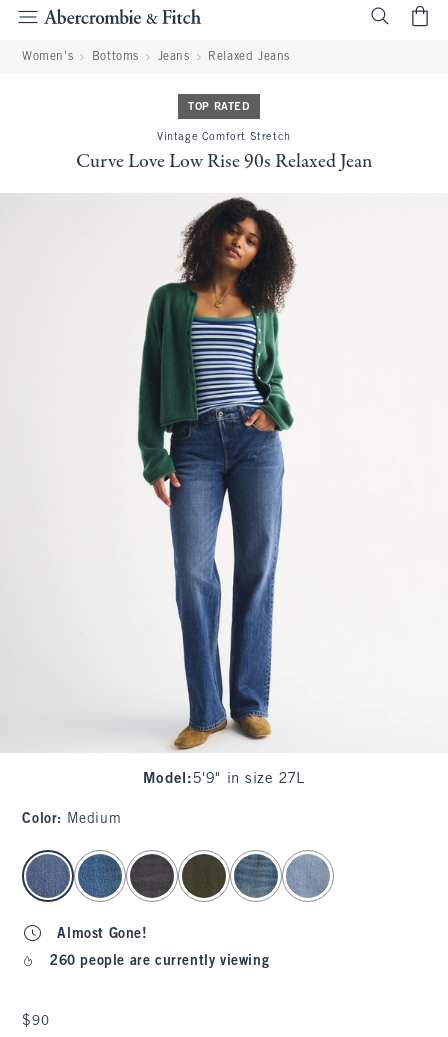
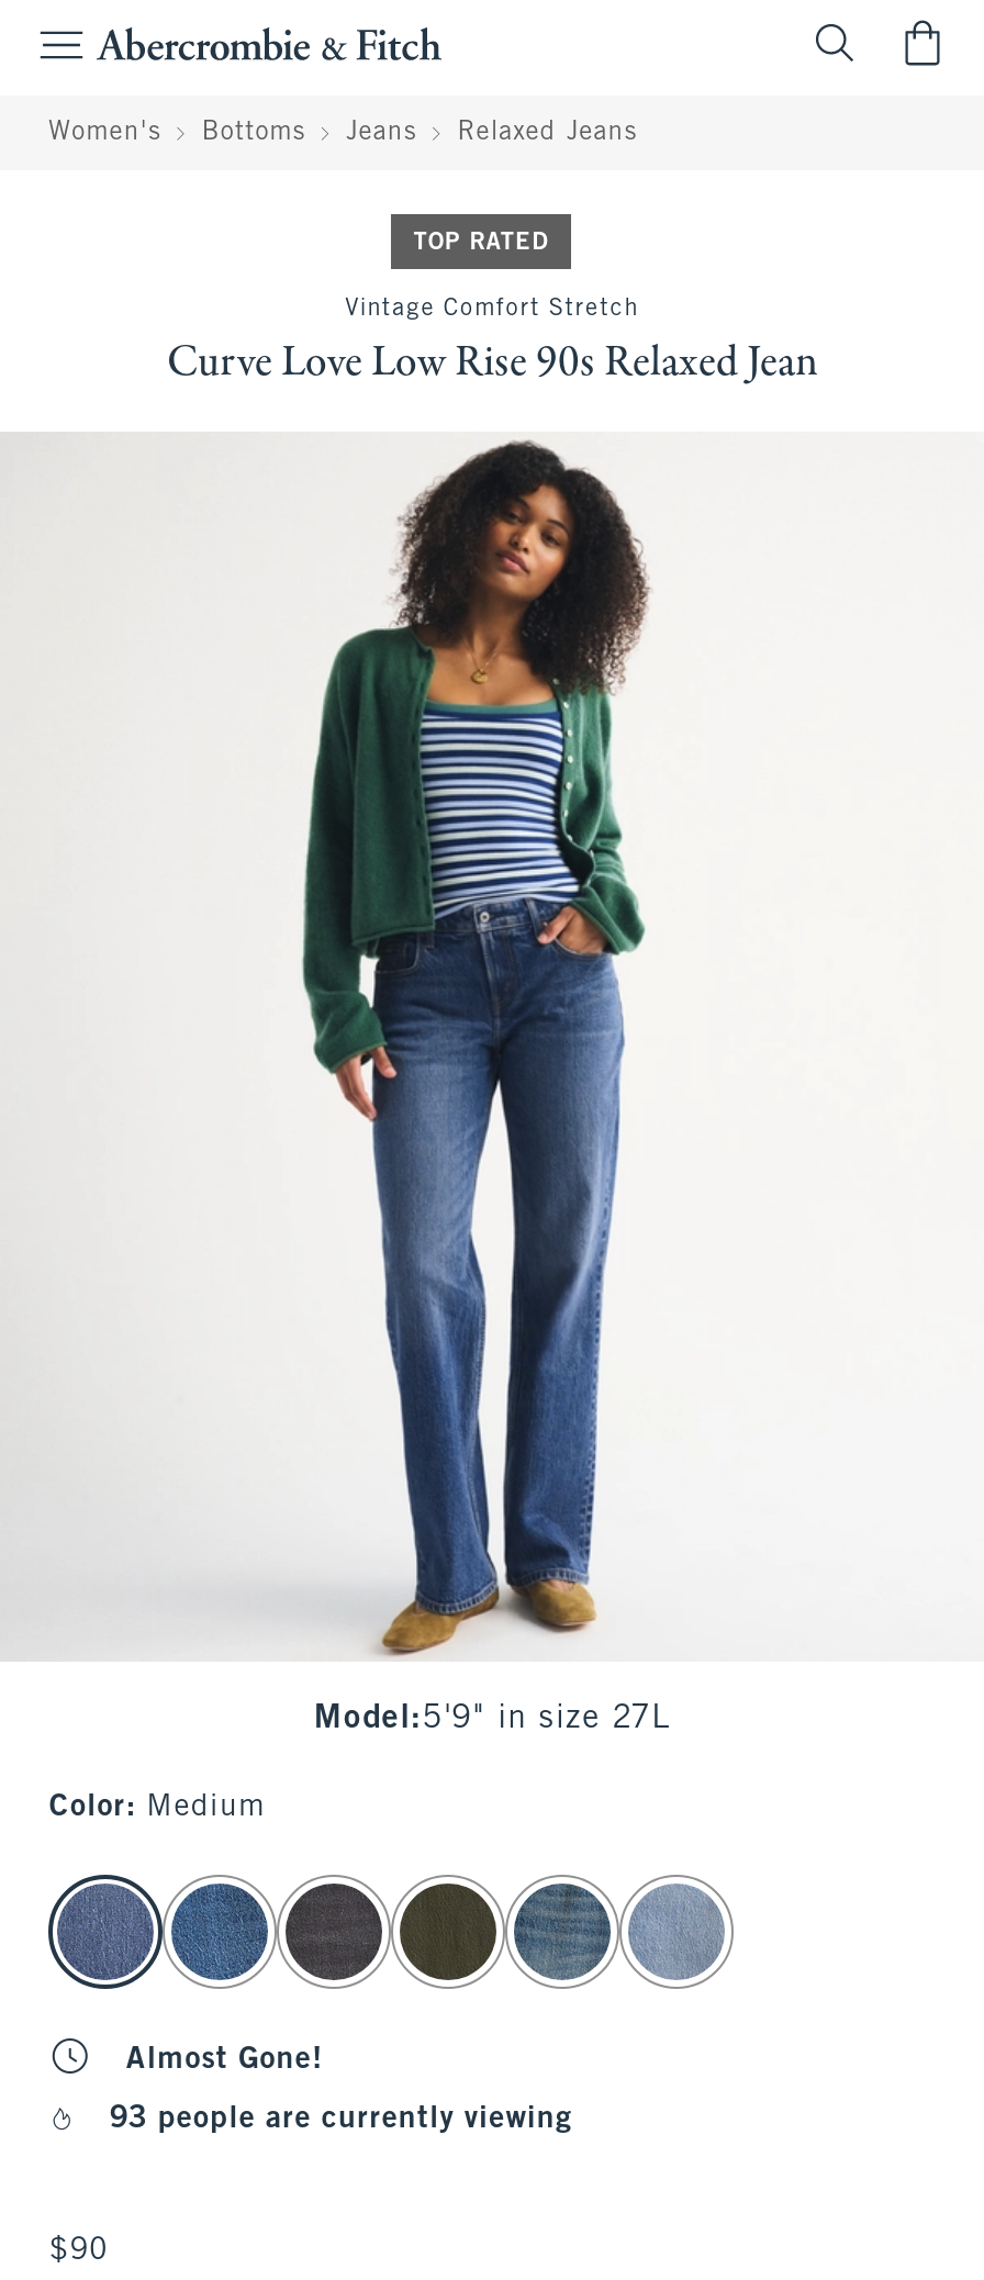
- 260 people are currently viewing
+ 93 people are currently viewing
